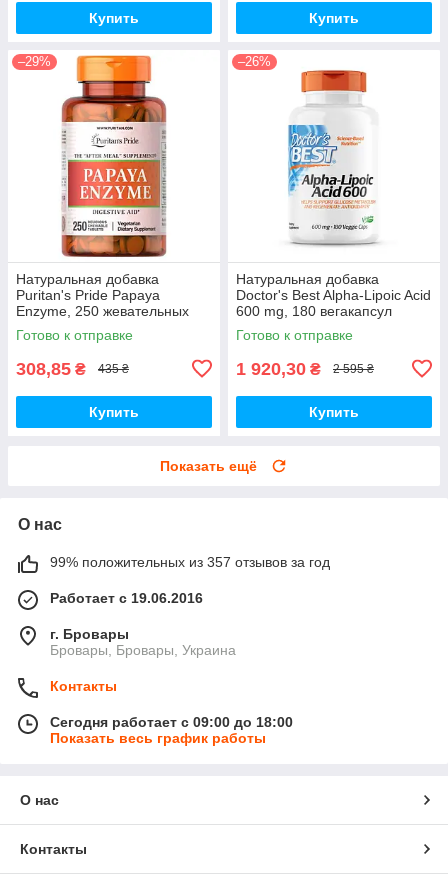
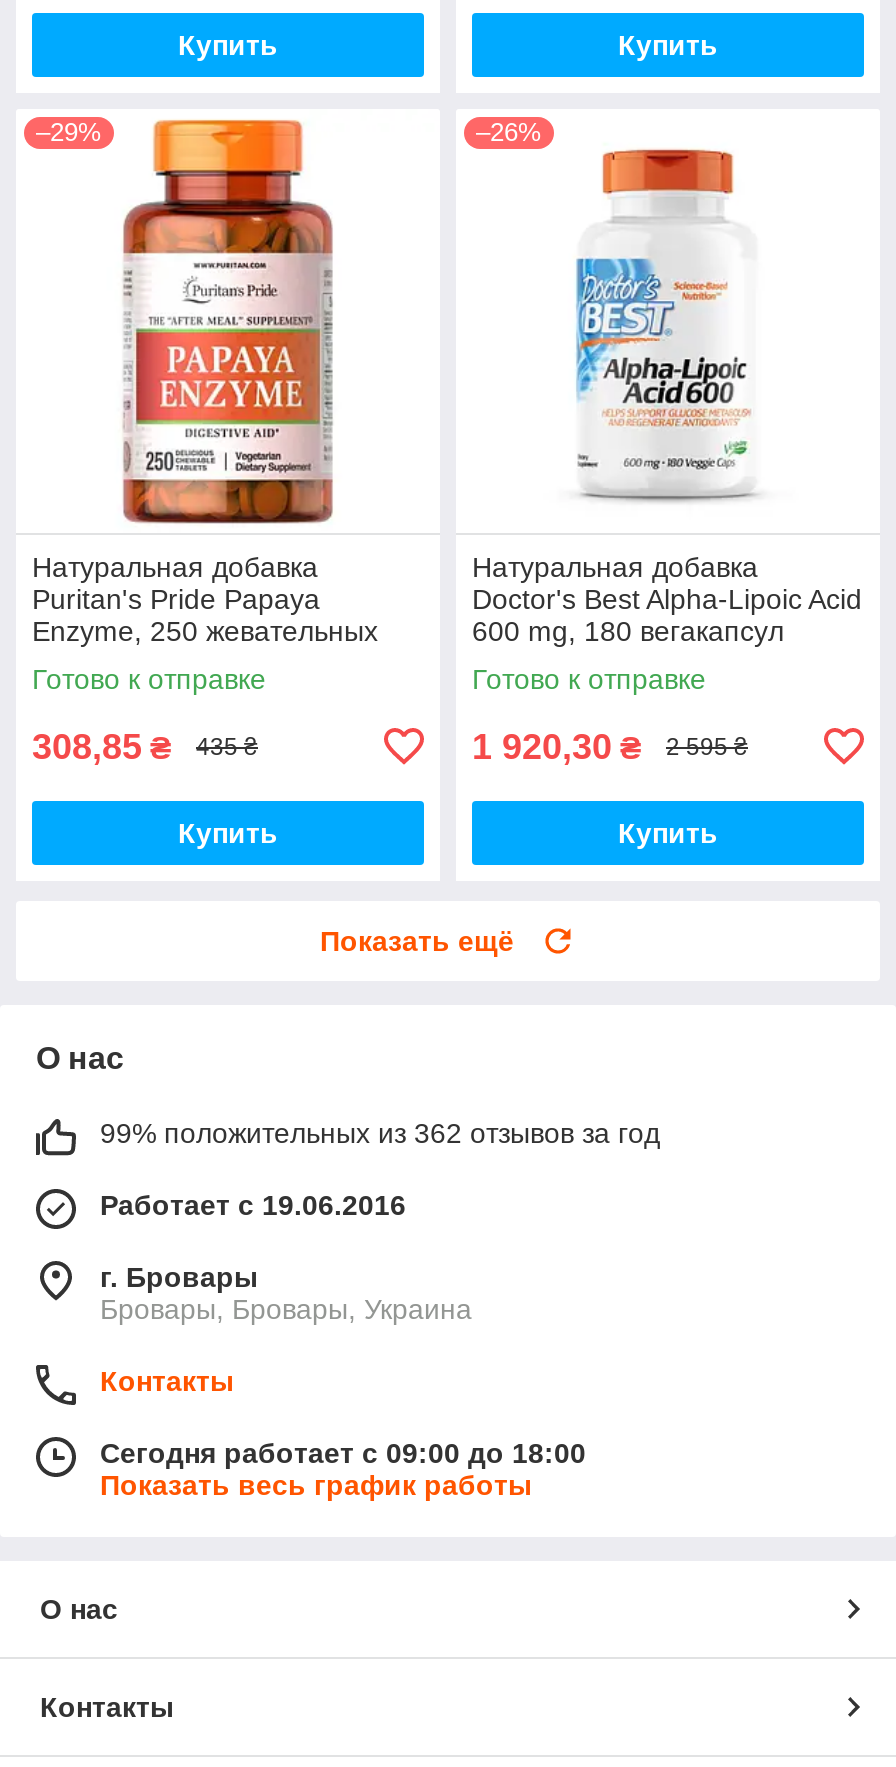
- 99% положительных из 357 отзывов за год
+ 99% положительных из 362 отзывов за год
